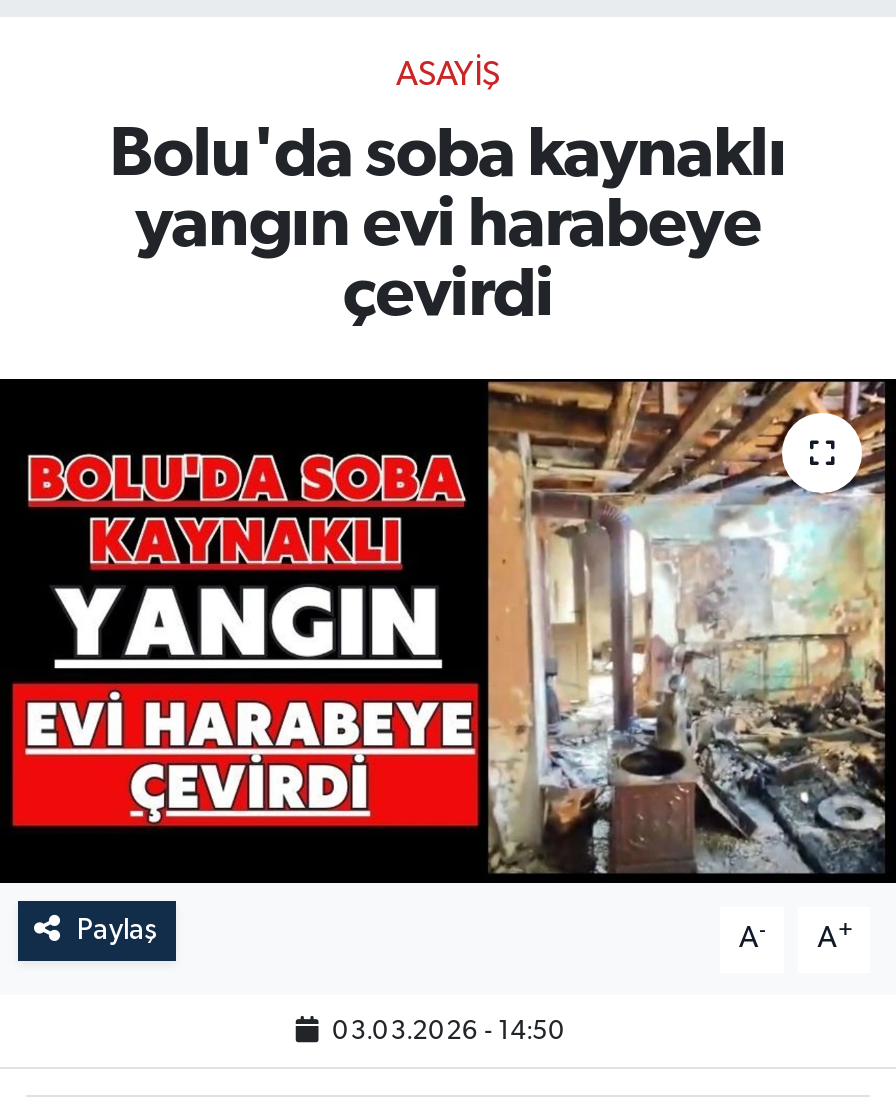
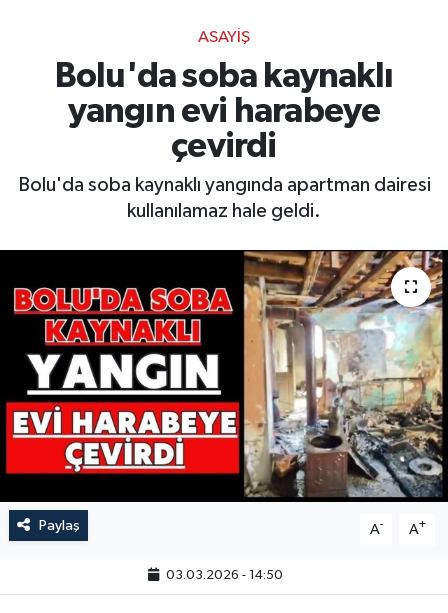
+ Bolu'da soba kaynaklı yangında apartman dairesi
+ kullanılamaz hale geldi.
